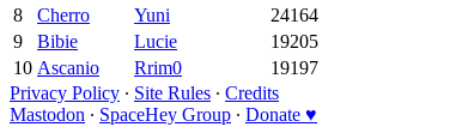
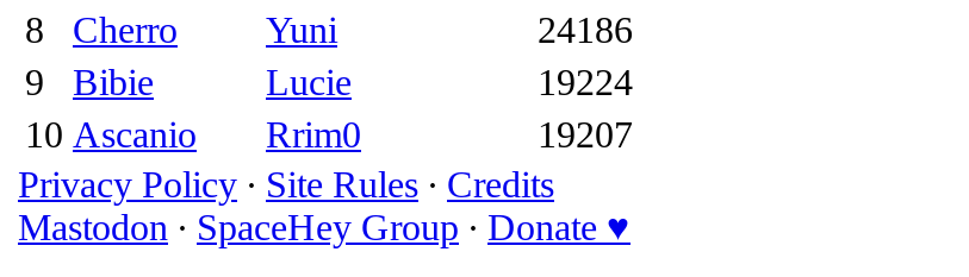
- 24164
+ 24186

- 19205
+ 19224

- 19197
+ 19207
